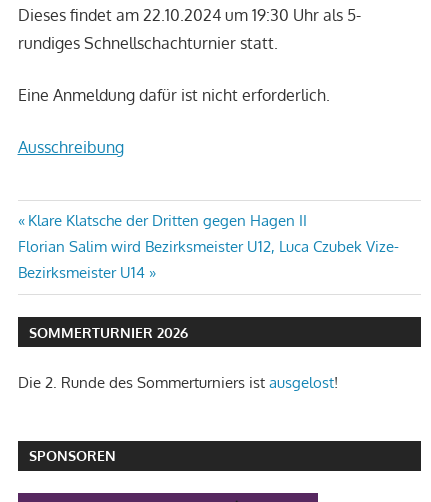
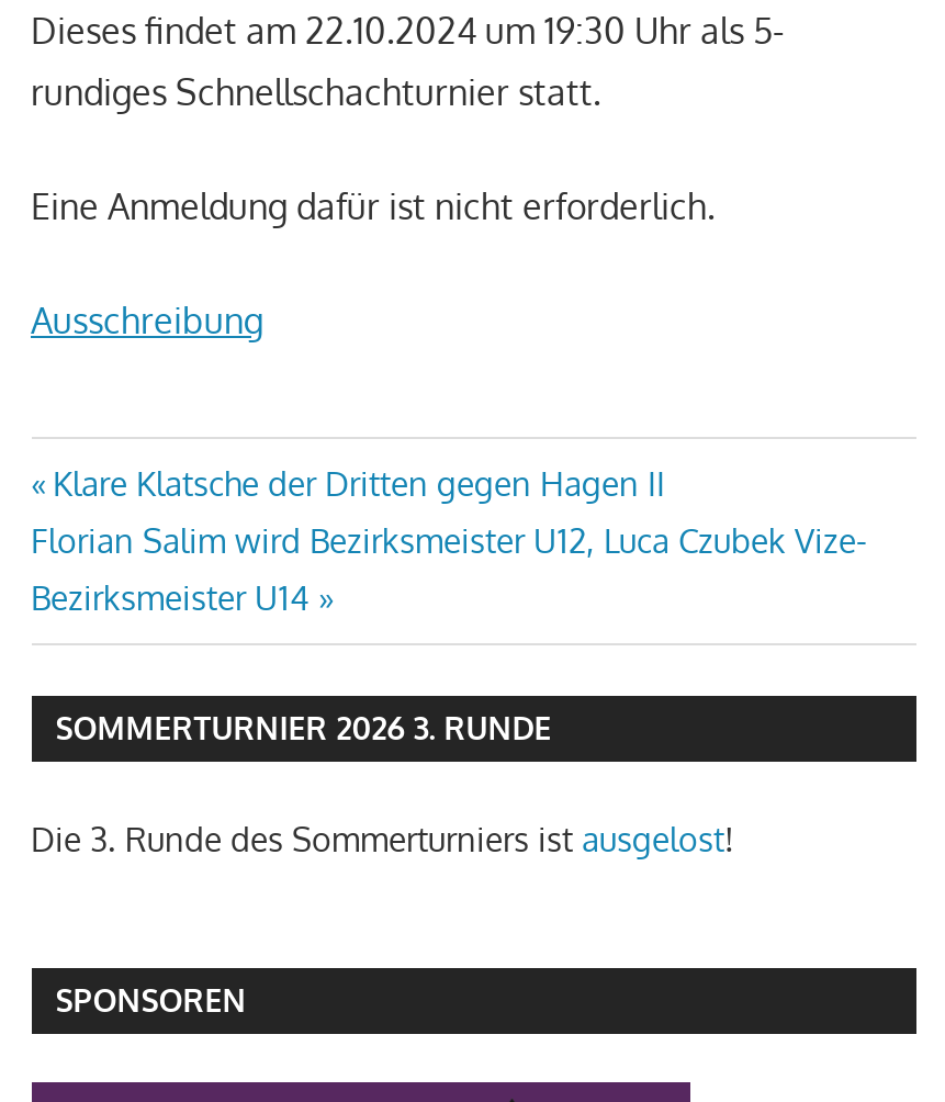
- SOMMERTURNIER 2026
+ SOMMERTURNIER 2026 3. RUNDE

- Die 2. Runde des Sommerturniers ist ausgelost!
+ Die 3. Runde des Sommerturniers ist ausgelost!
